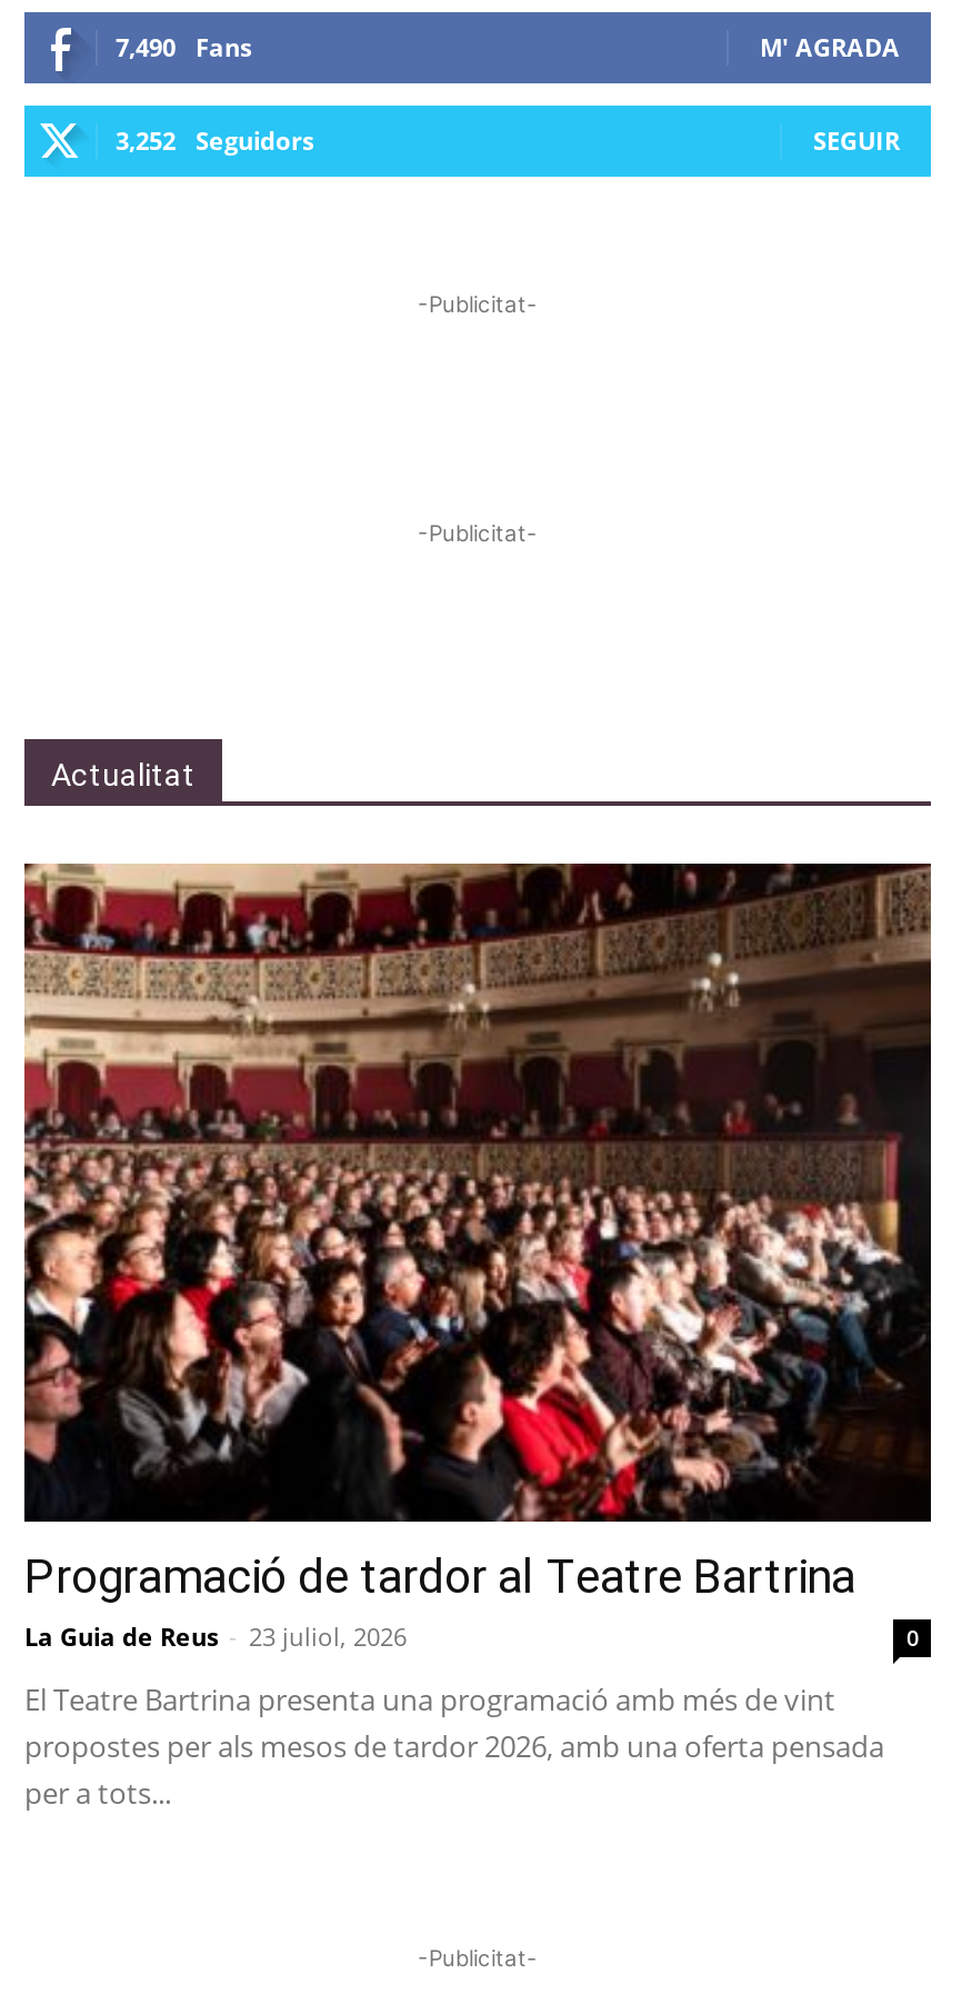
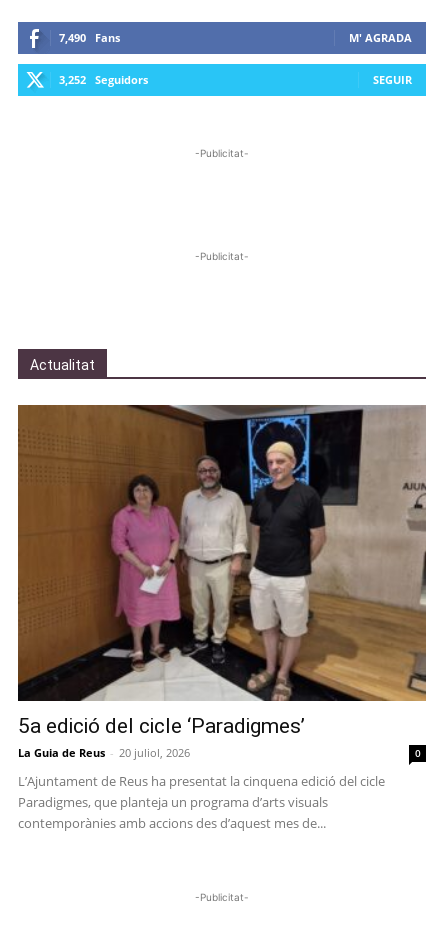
- [image]
- Programació de tardor al Teatre Bartrina
- La Guia de Reus - 23 juliol, 2026
+ [image]
+ 5a edició del cicle ‘Paradigmes’
+ La Guia de Reus - 20 juliol, 2026

- El Teatre Bartrina presenta una programació amb més de vint
- propostes per als mesos de tardor 2026, amb una oferta pensada
- per a tots...
+ L’Ajuntament de Reus ha presentat la cinquena edició del cicle
+ Paradigmes, que planteja un programa d’arts visuals
+ contemporànies amb accions des d’aquest mes de...
